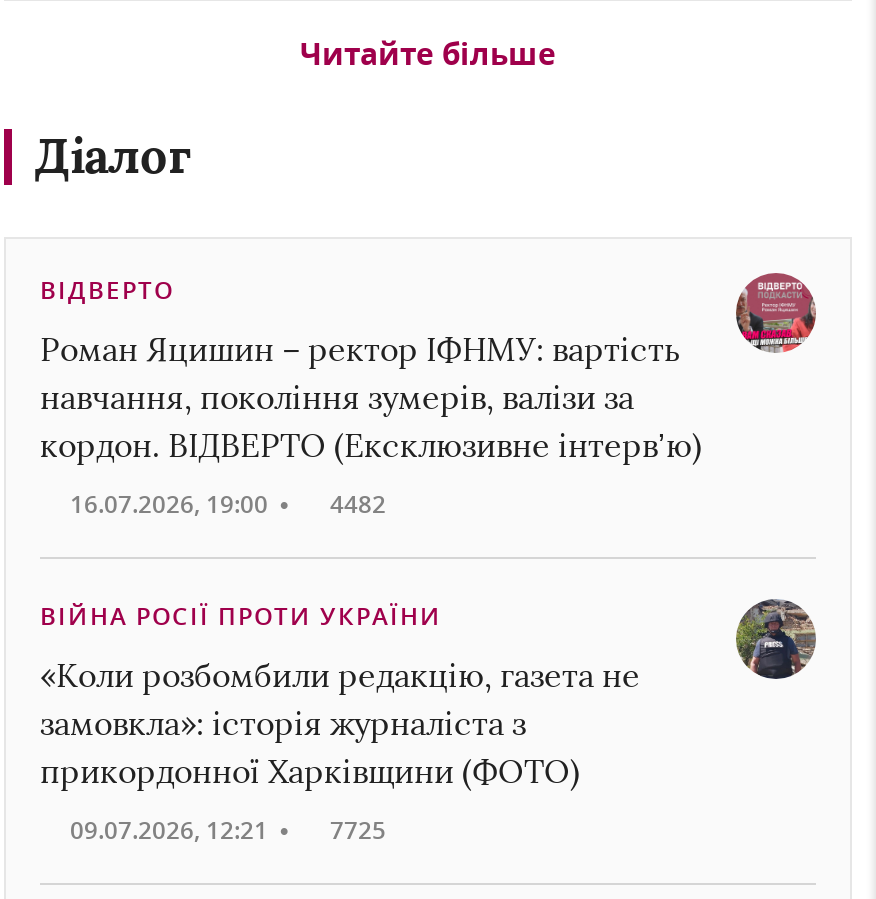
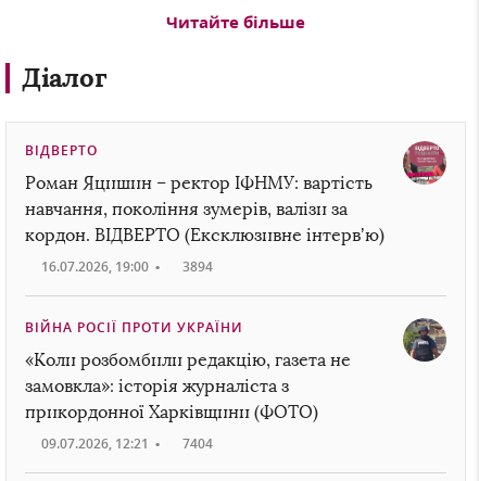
- 16.07.2026, 19:00 • 4482
+ 16.07.2026, 19:00 • 3894

- 09.07.2026, 12:21 • 7725
+ 09.07.2026, 12:21 • 7404
